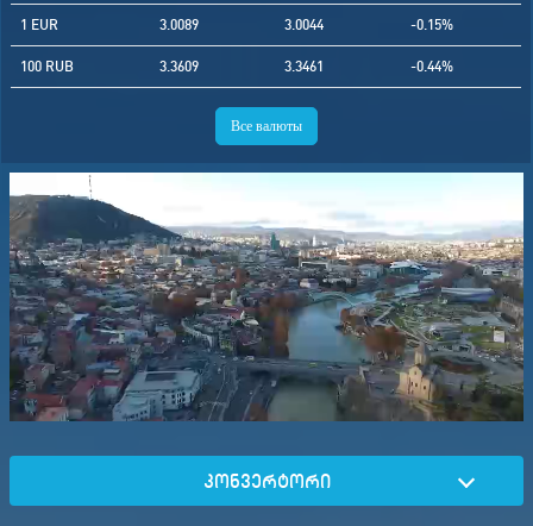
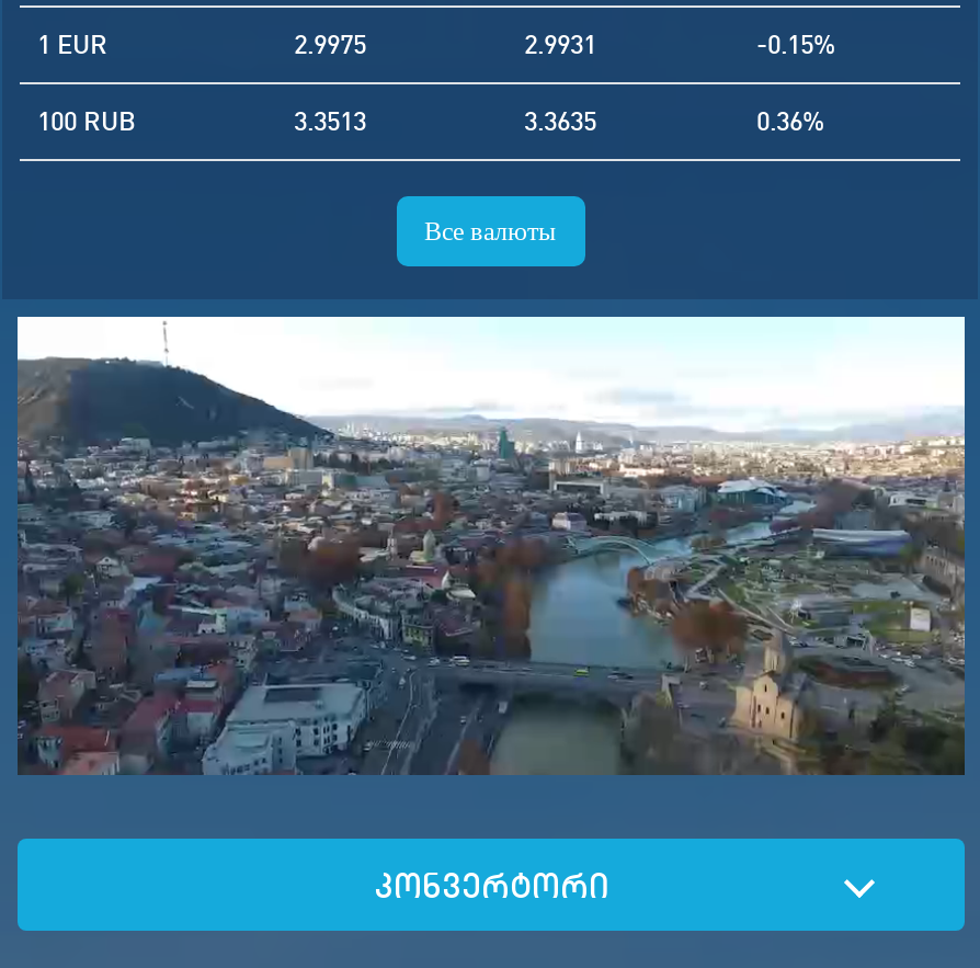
- 3.0089
+ 2.9975

- 3.0044
+ 2.9931

- 3.3609
+ 3.3513

- 3.3461
+ 3.3635

- -0.44%
+ 0.36%
